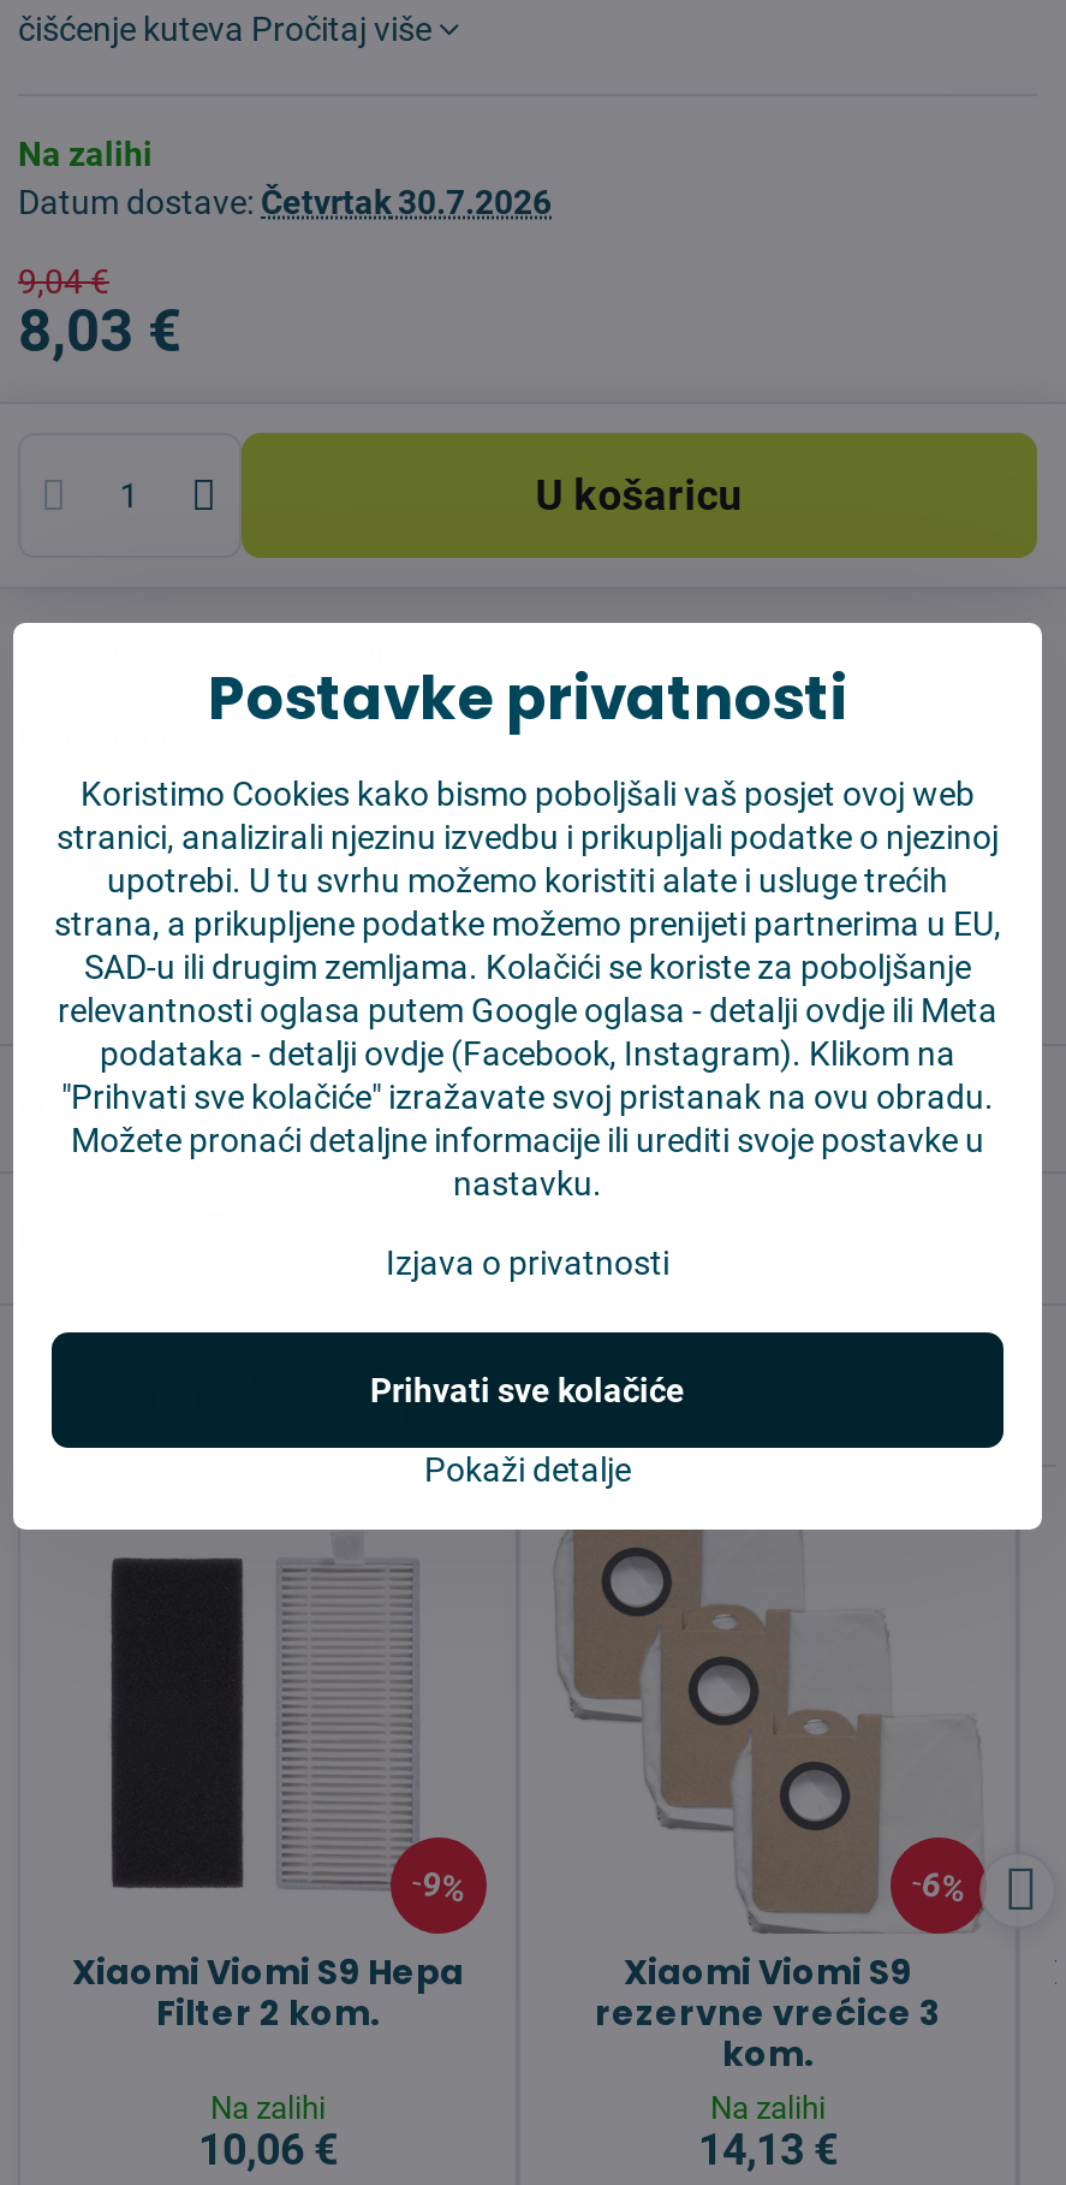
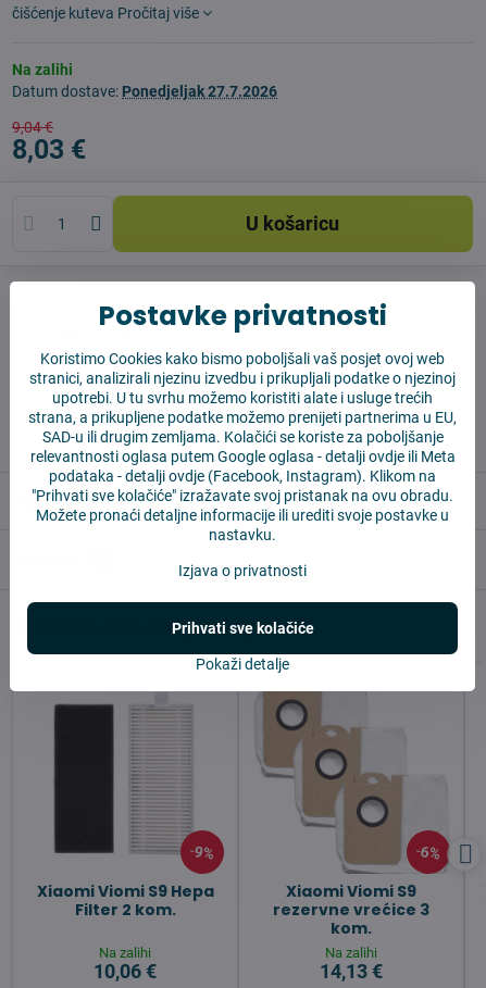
- Datum dostave: Četvrtak 30.7.2026
+ Datum dostave: Ponedjeljak 27.7.2026
